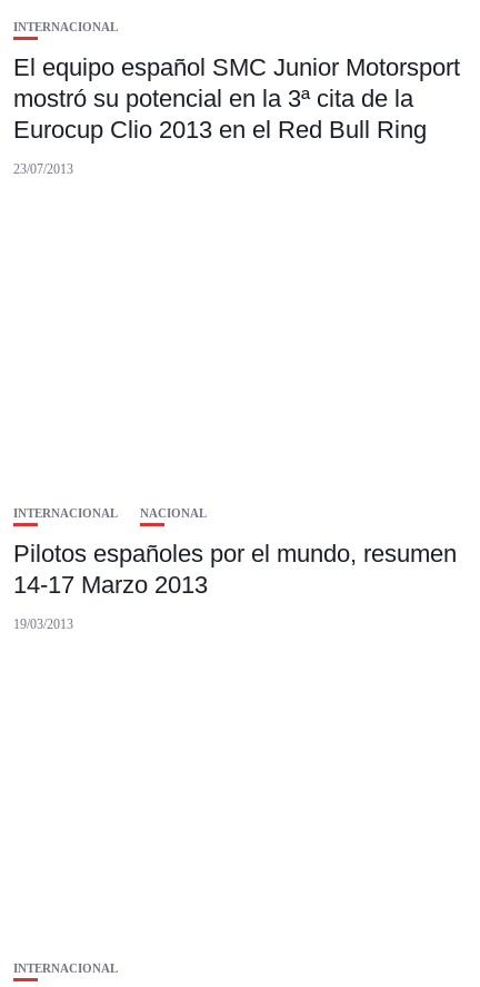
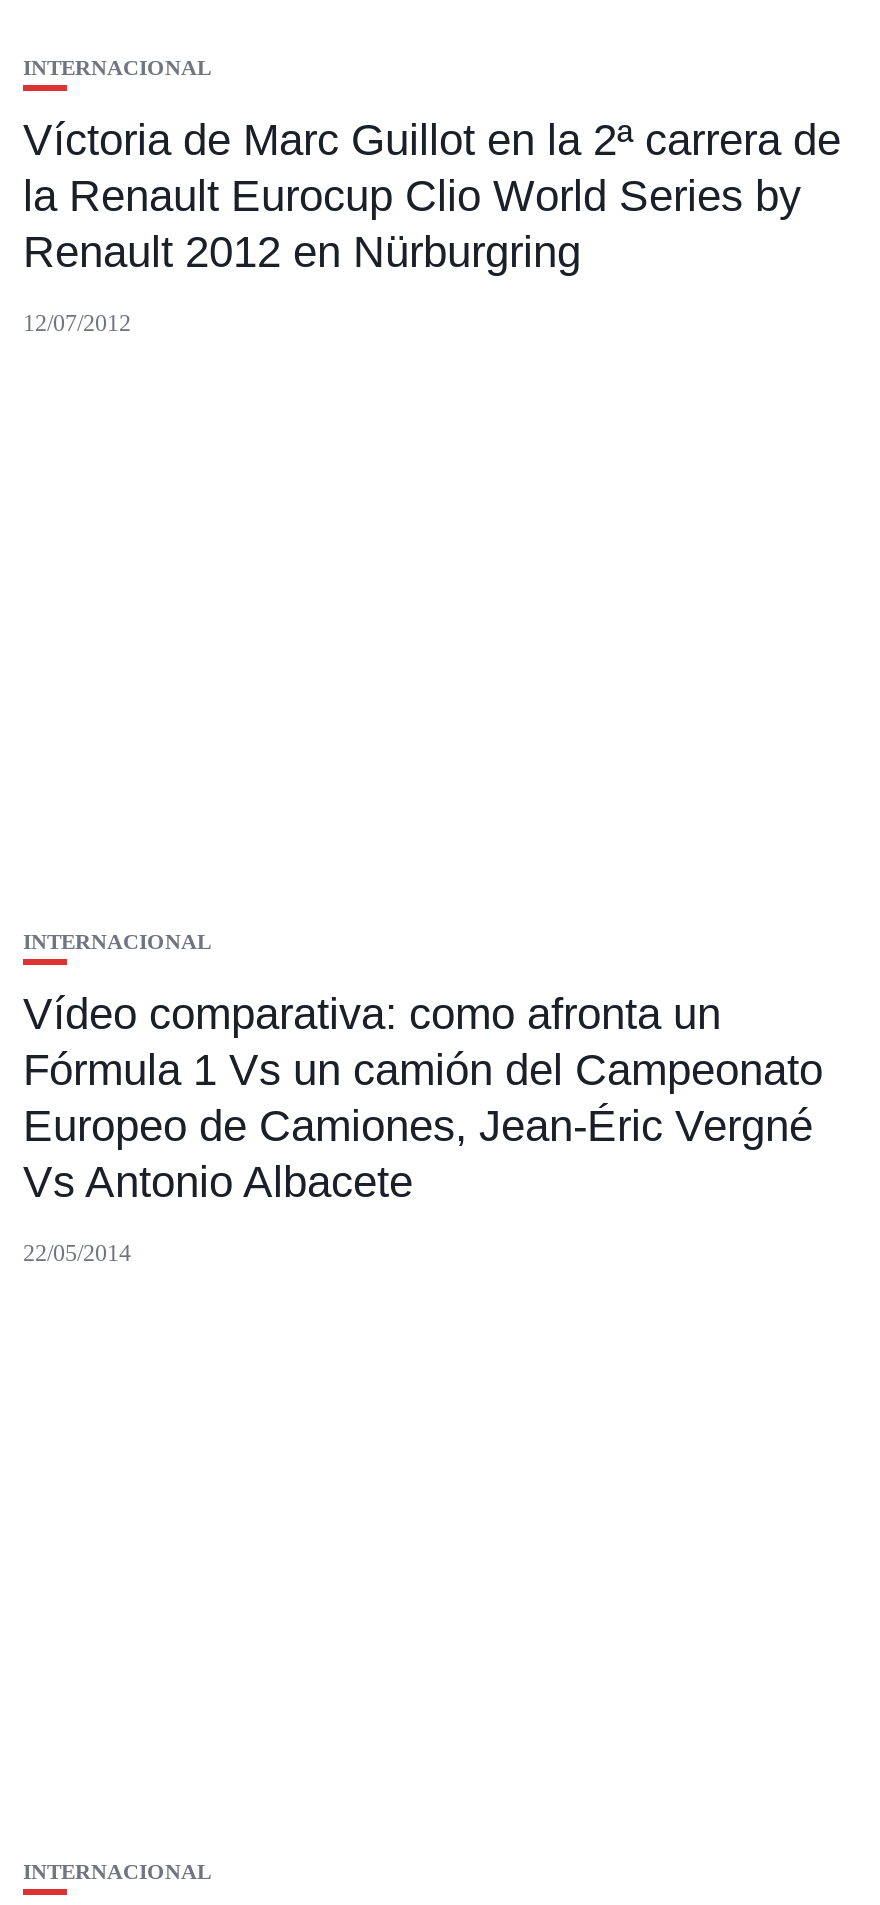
- El equipo español SMC Junior Motorsport
- mostró su potencial en la 3ª cita de la
- Eurocup Clio 2013 en el Red Bull Ring
+ Víctoria de Marc Guillot en la 2ª carrera de
+ la Renault Eurocup Clio World Series by
+ Renault 2012 en Nürburgring

- 23/07/2013
+ 12/07/2012

- NACIONAL
- Pilotos españoles por el mundo, resumen
- 14-17 Marzo 2013
- 19/03/2013
+ Vídeo comparativa: como afronta un
+ Fórmula 1 Vs un camión del Campeonato
+ Europeo de Camiones, Jean-Éric Vergné
+ Vs Antonio Albacete
+ 22/05/2014
